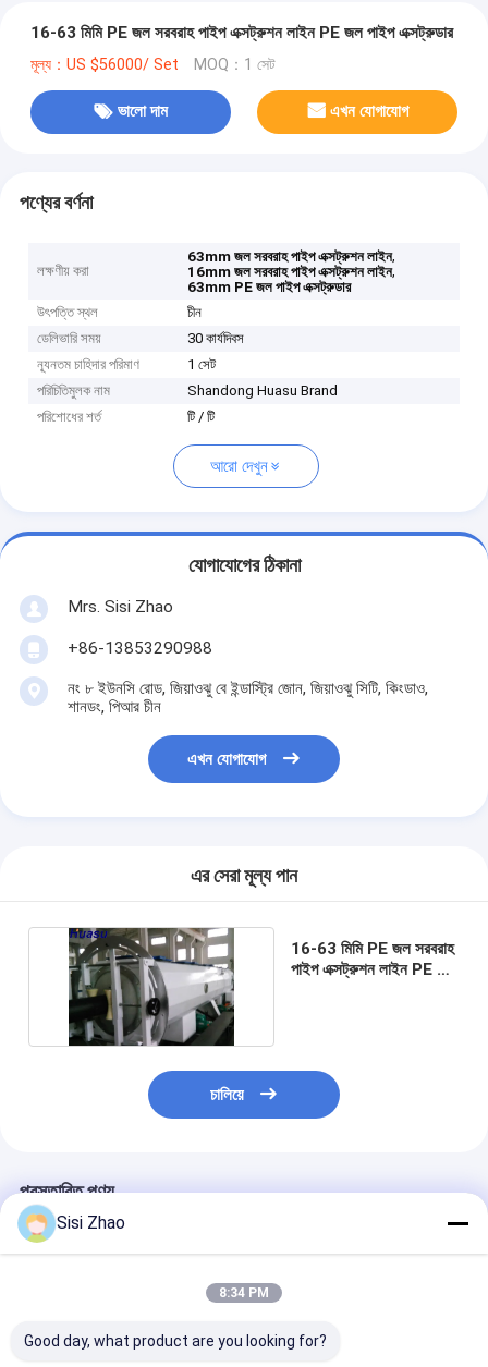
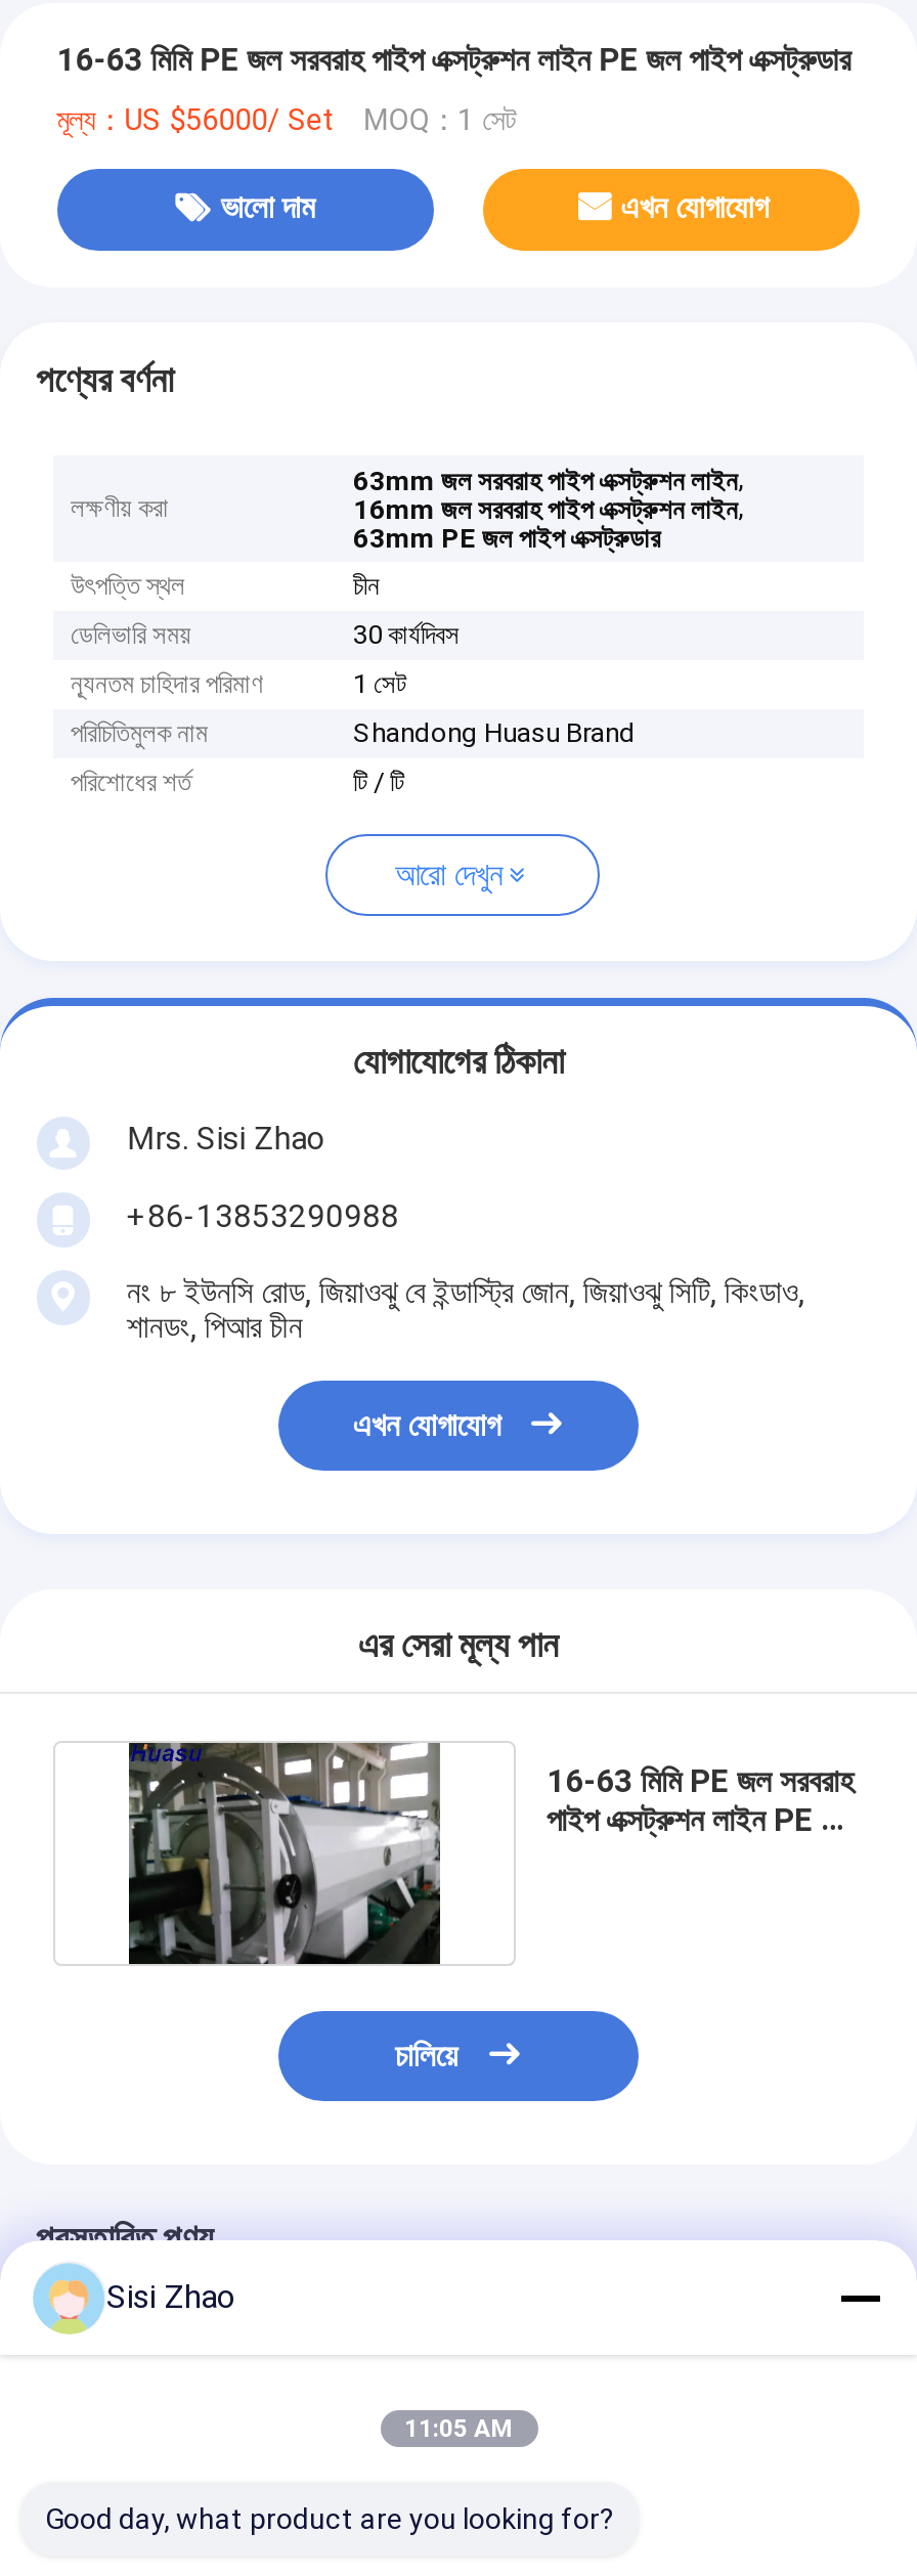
- 8:34 PM
+ 11:05 AM
